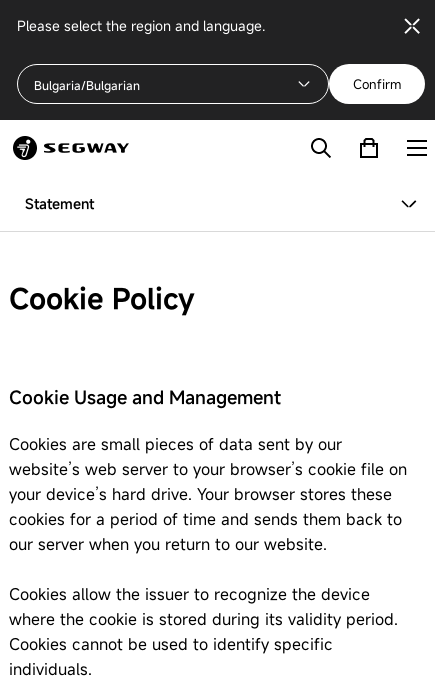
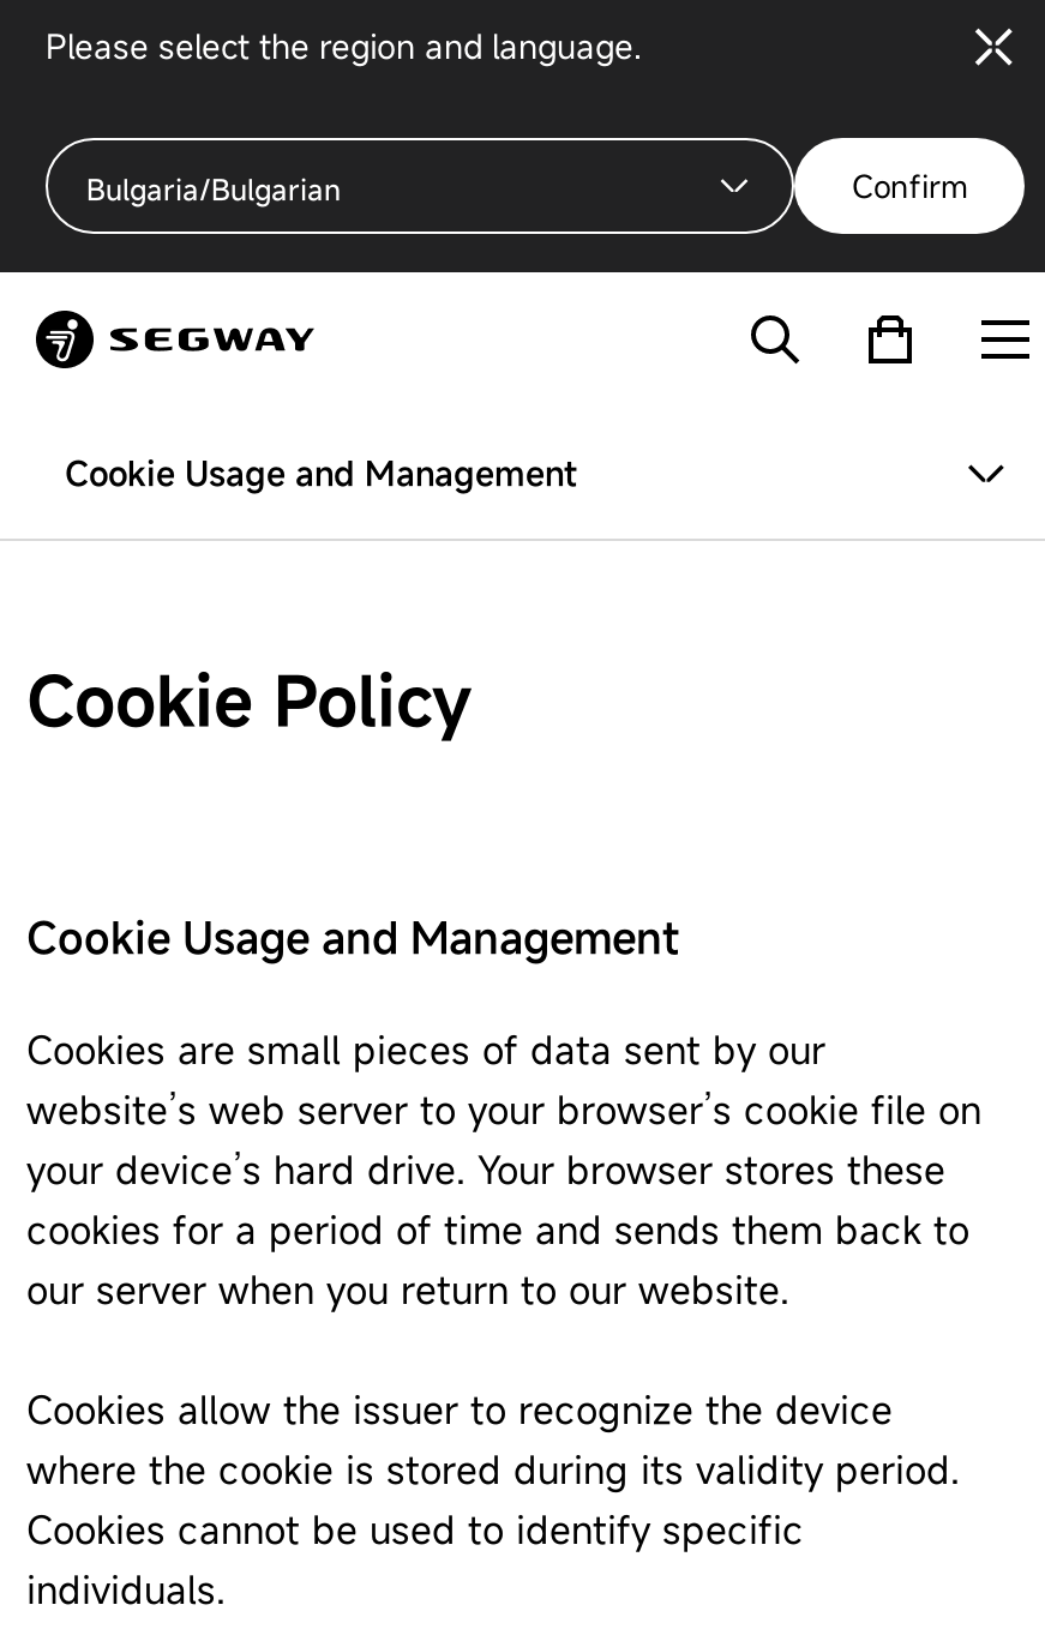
- Statement
+ Cookie Usage and Management
